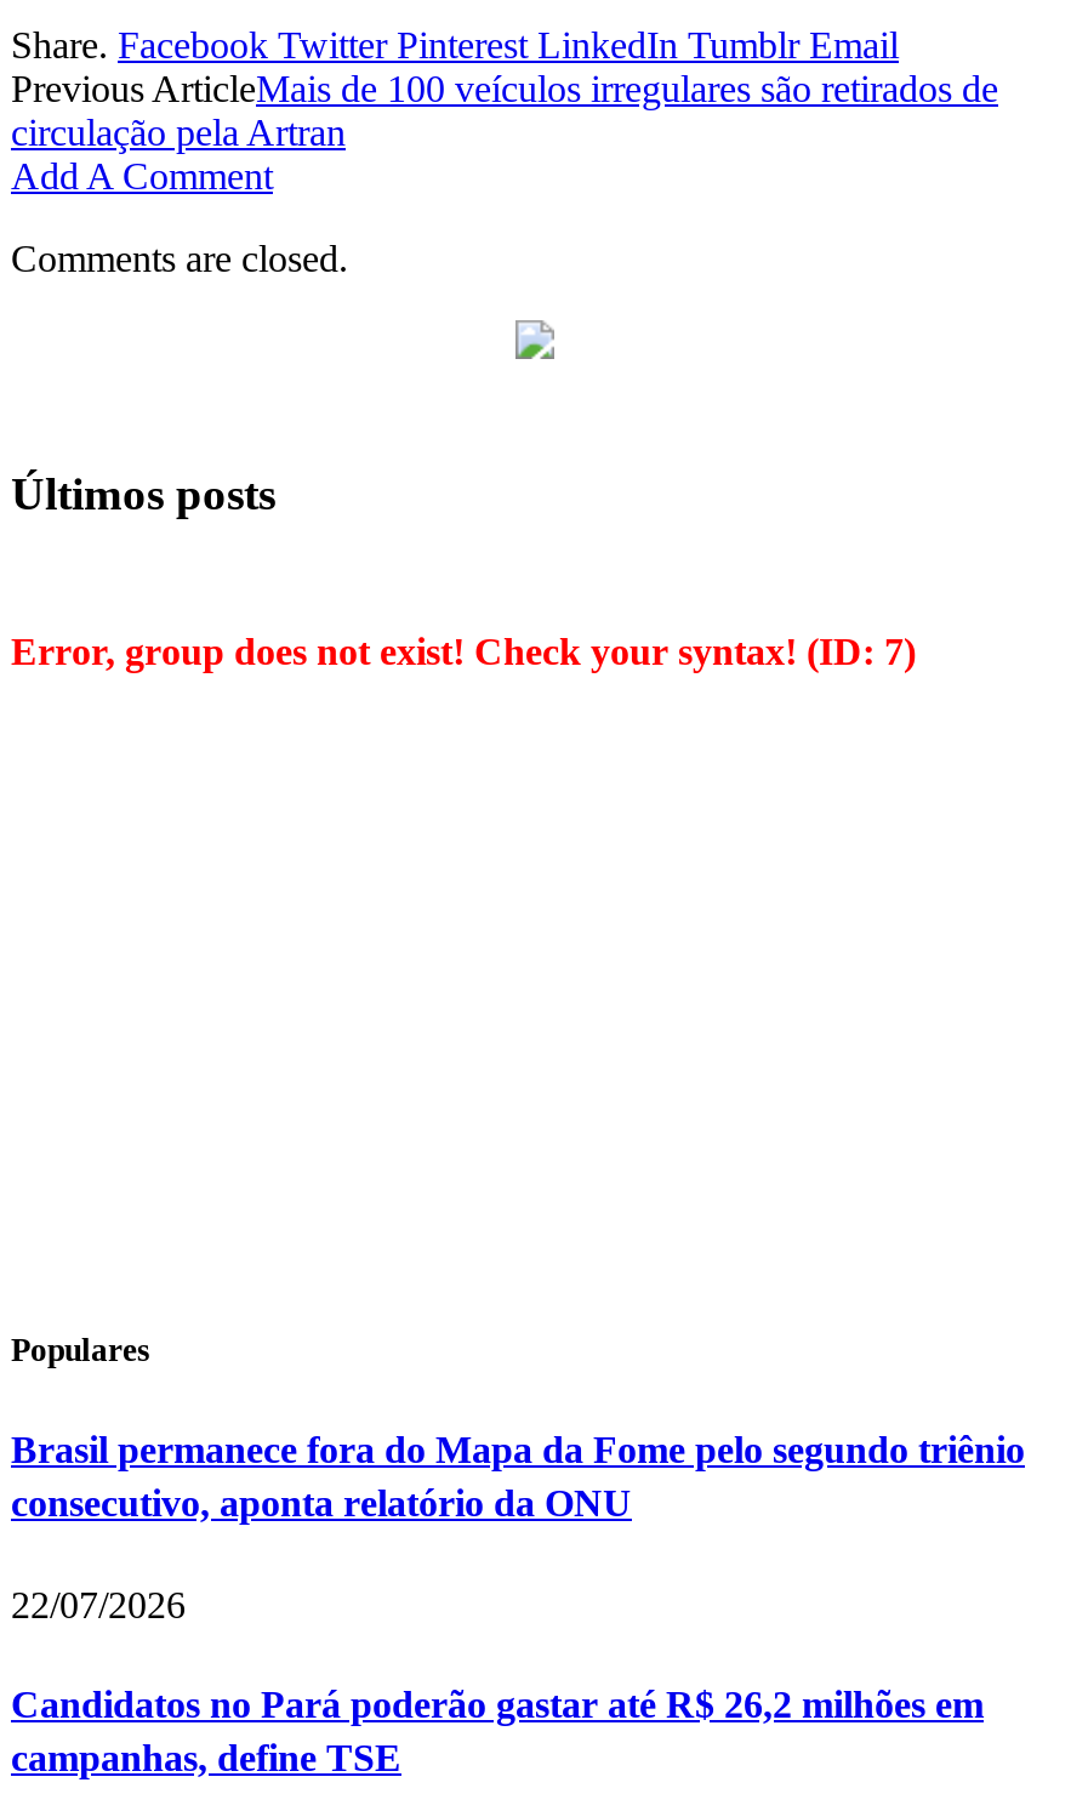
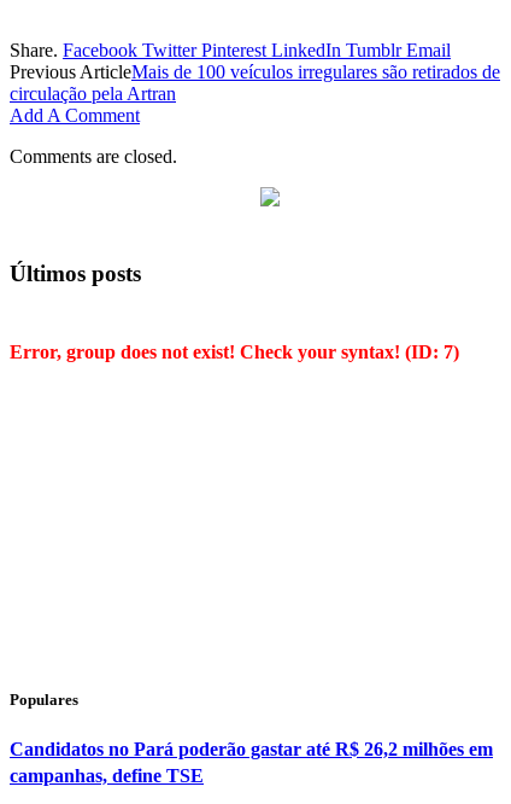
- Brasil permanece fora do Mapa da Fome pelo segundo triênio
- consecutivo, aponta relatório da ONU
- 22/07/2026
